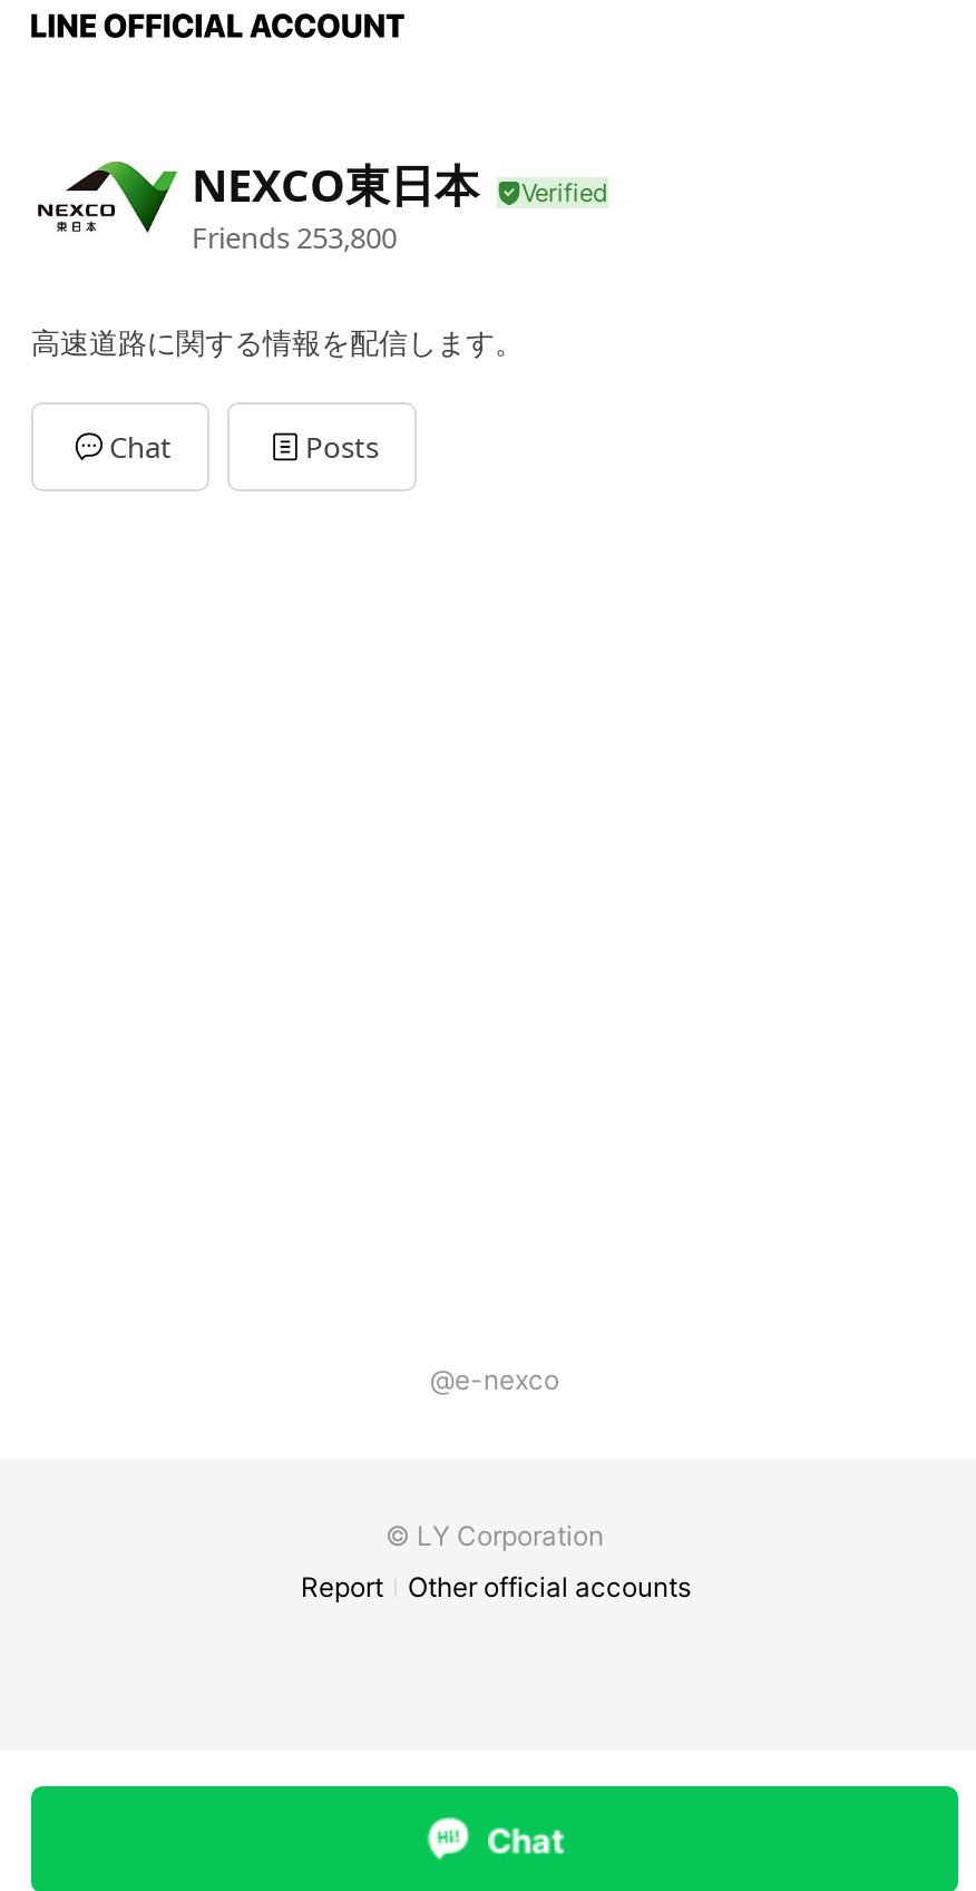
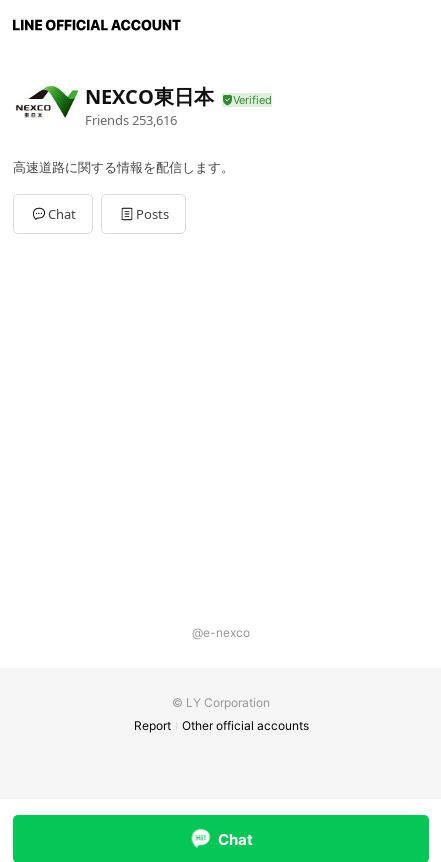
- Friends 253,800
+ Friends 253,616
